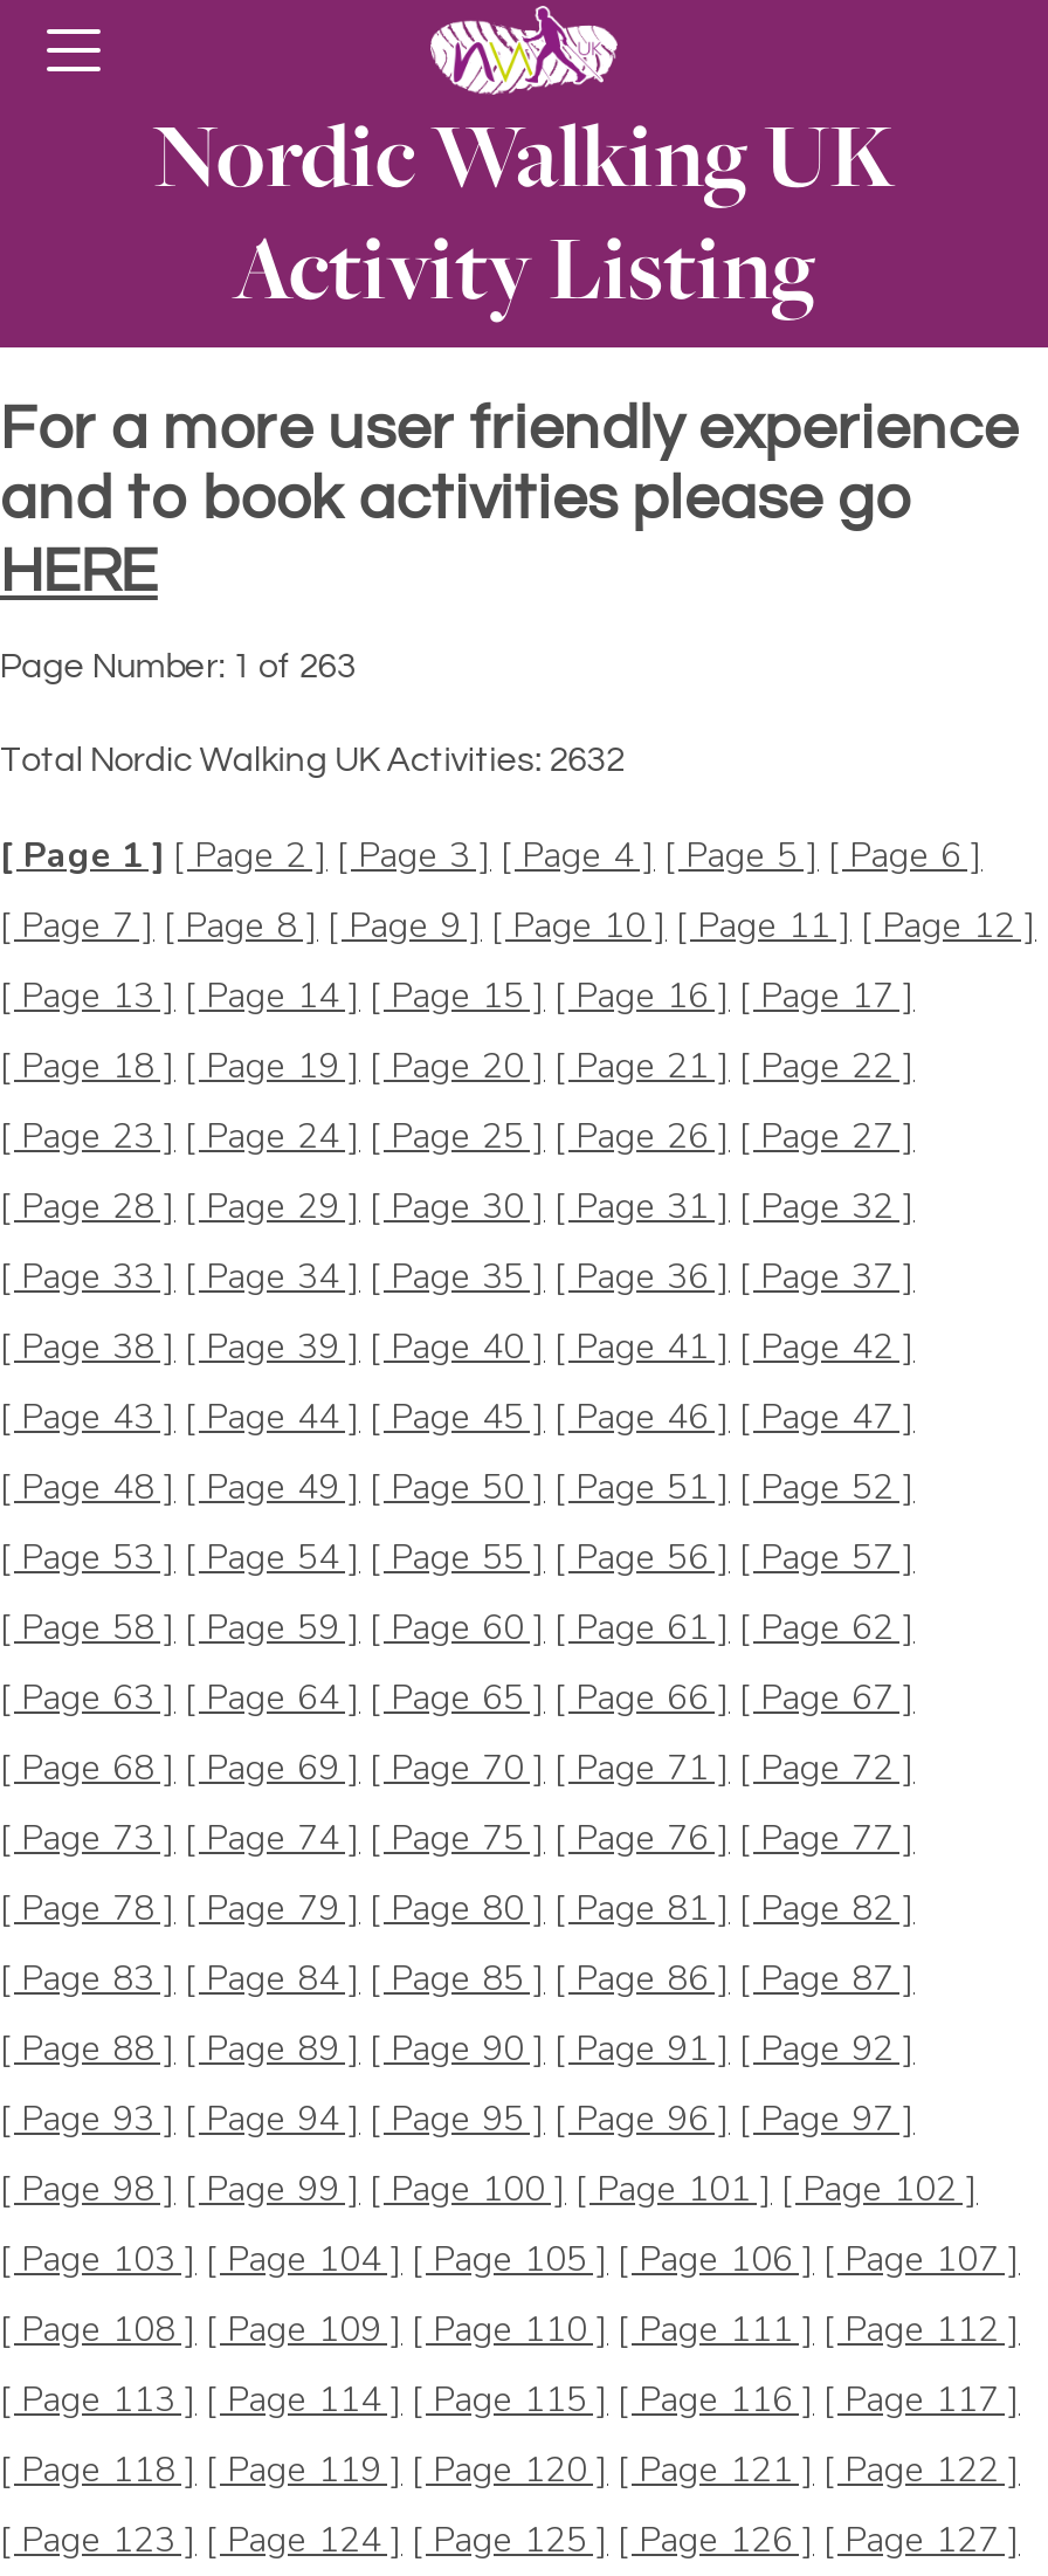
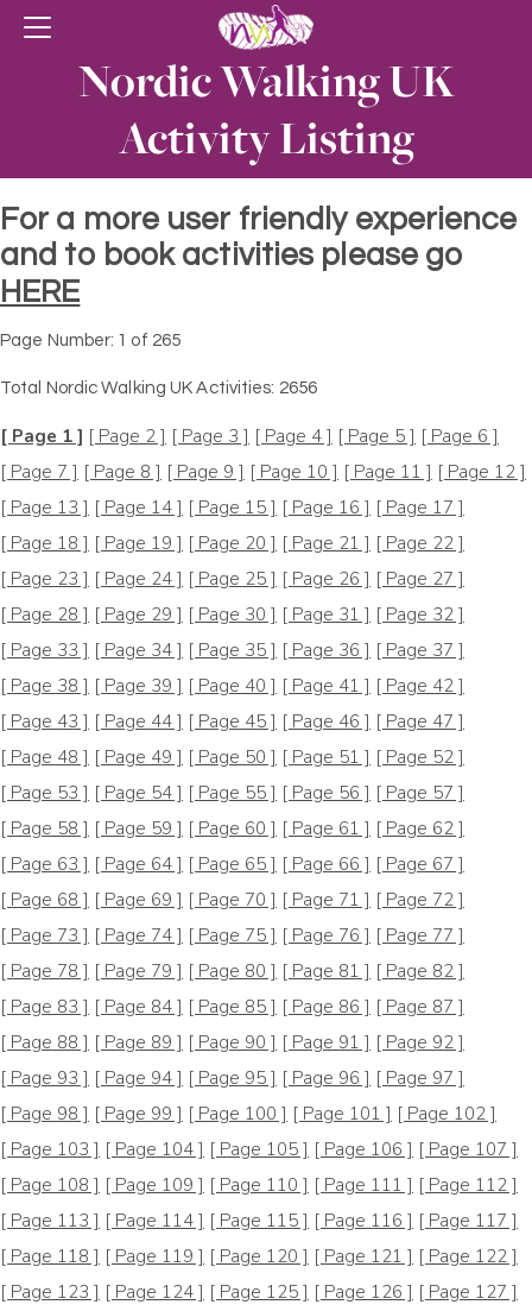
- Page Number: 1 of 263
+ Page Number: 1 of 265

- Total Nordic Walking UK Activities: 2632
+ Total Nordic Walking UK Activities: 2656
